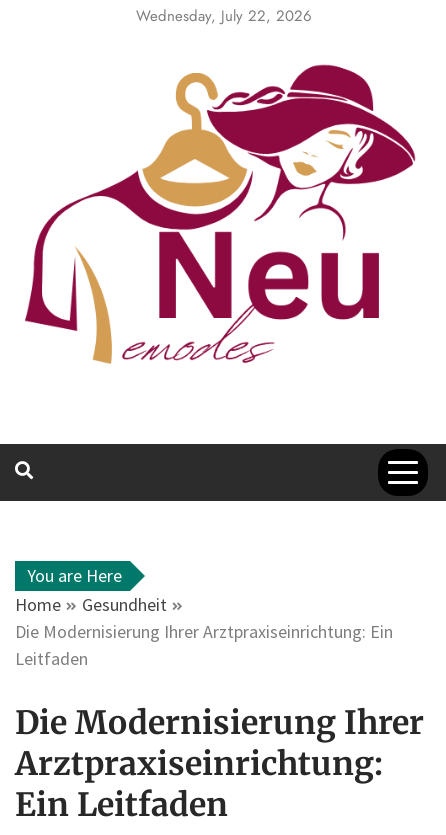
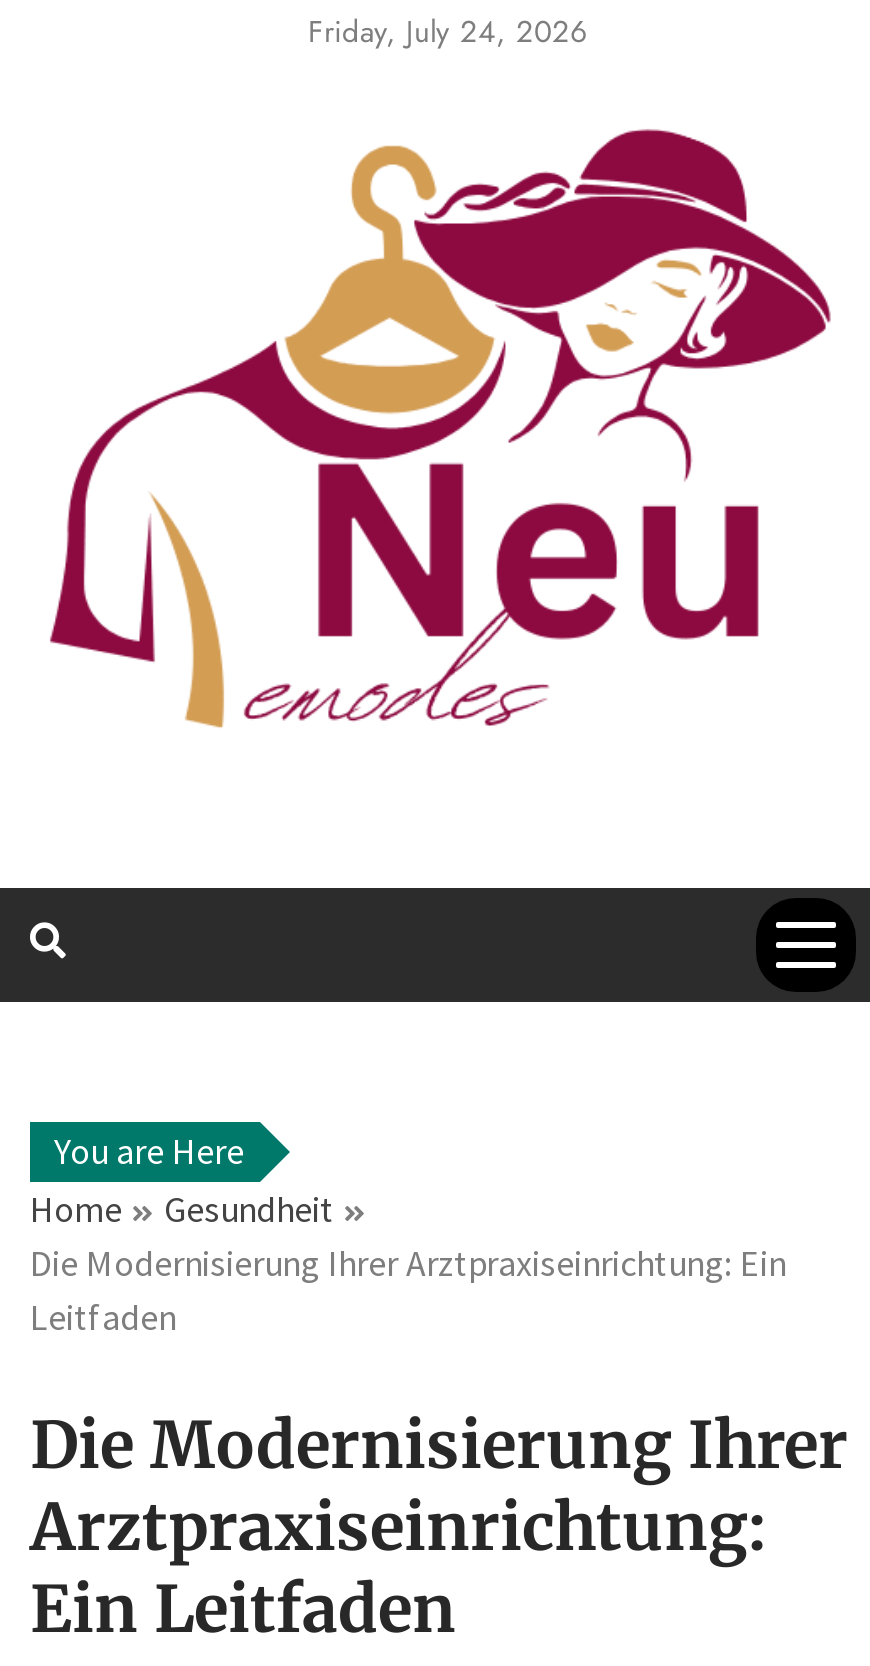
- Wednesday, July 22, 2026
+ Friday, July 24, 2026
